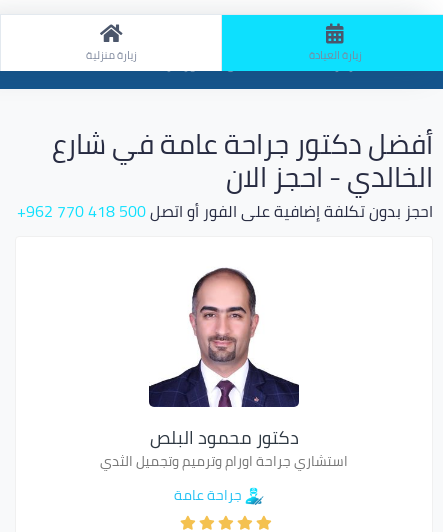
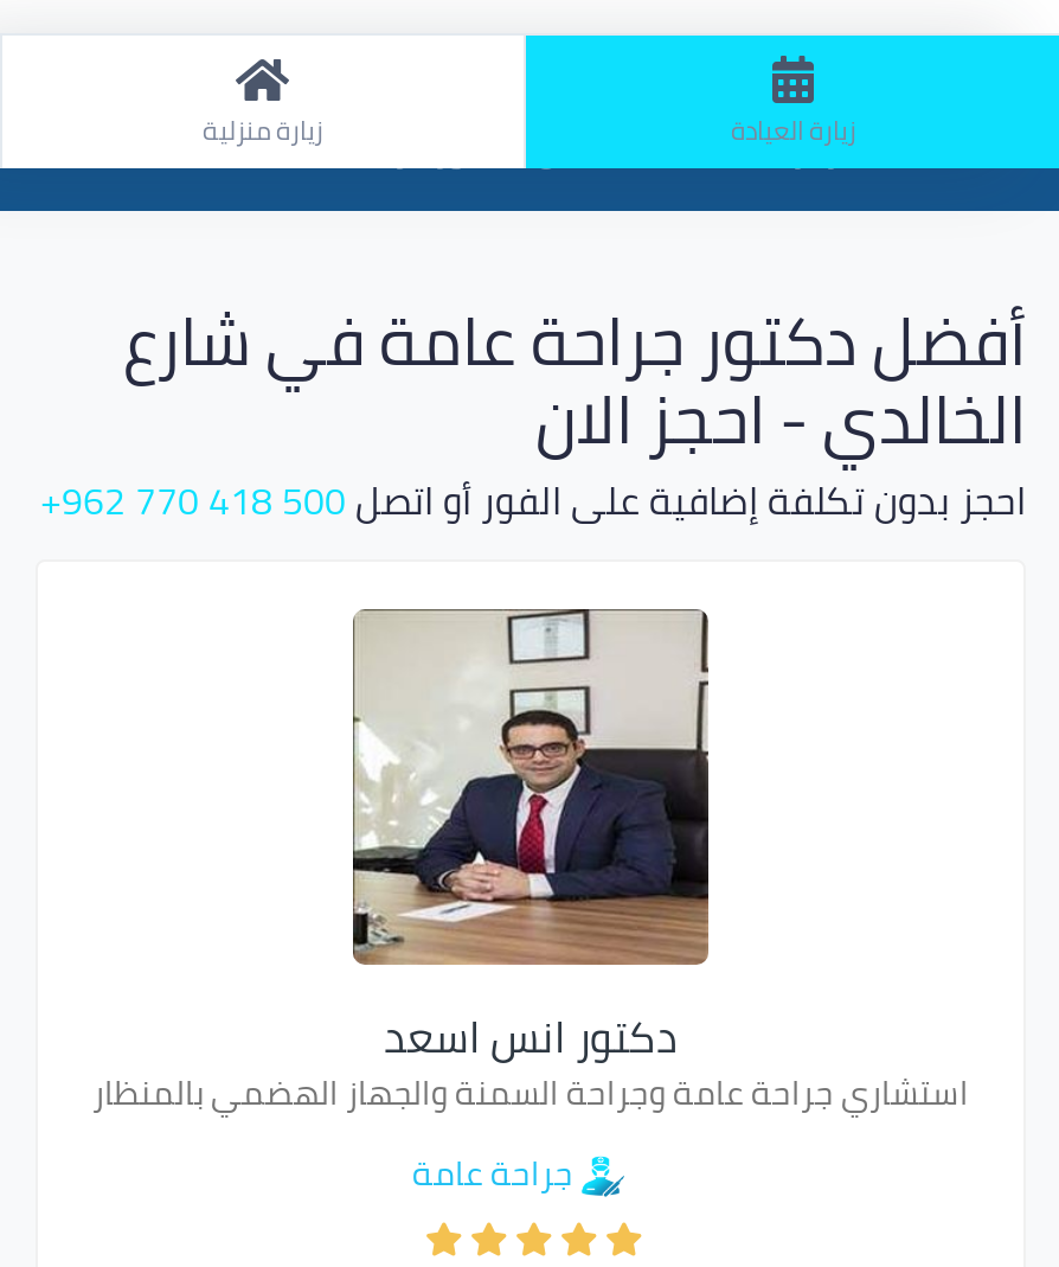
- [image]
- دكتور محمود البلص
- استشاري جراحة اورام وترميم وتجميل الثدي
+ [image]
+ دكتور انس اسعد
+ استشاري جراحة عامة وجراحة السمنة والجهاز الهضمي بالمنظار
